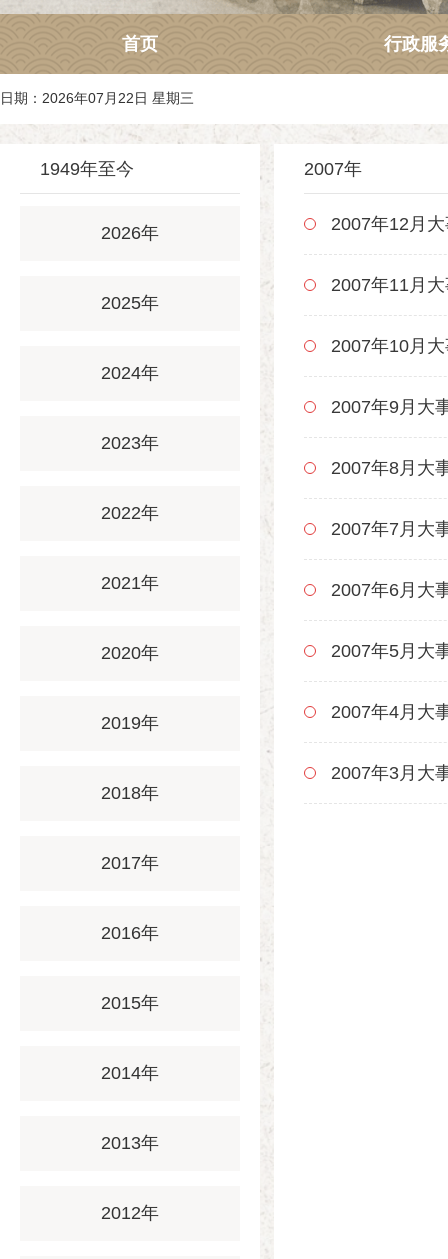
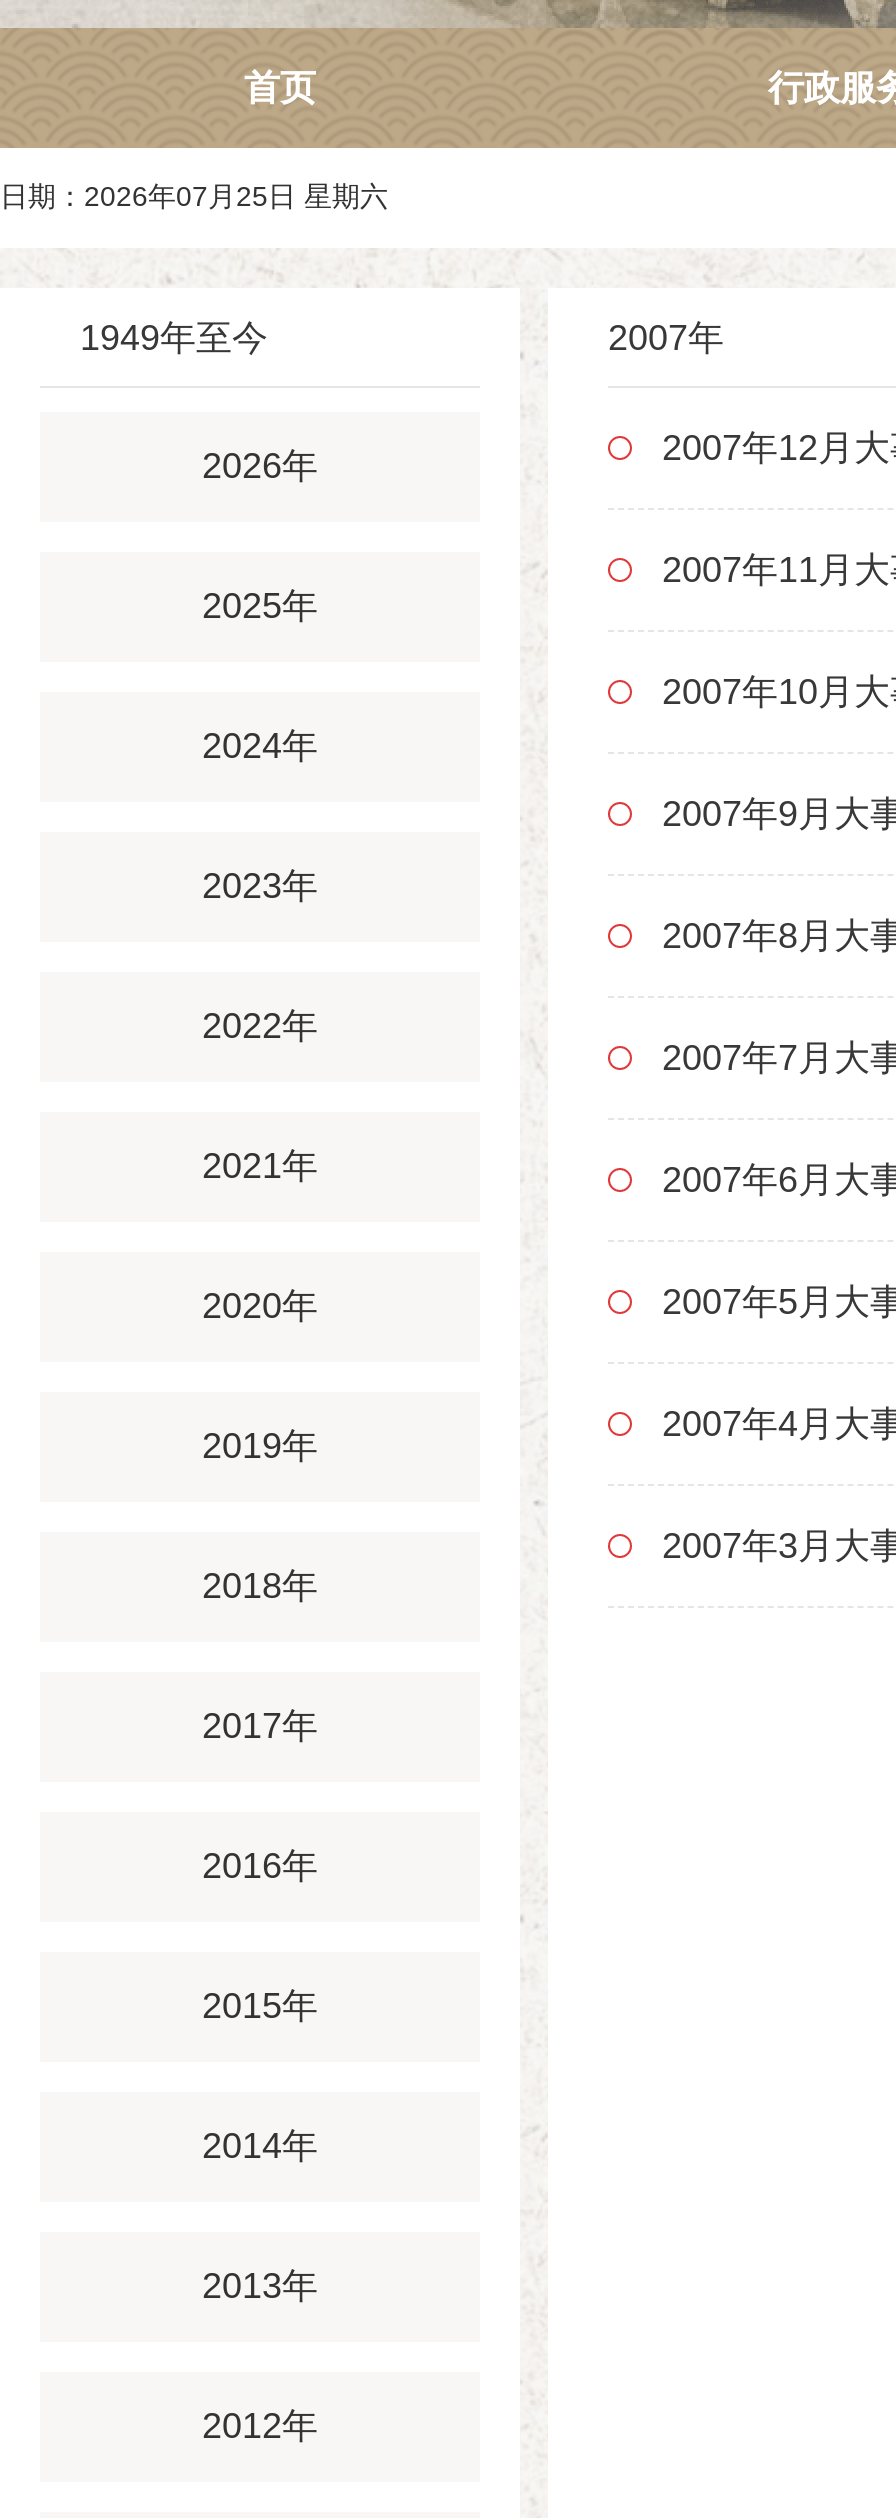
- 日期：2026年07月22日 星期三
+ 日期：2026年07月25日 星期六
